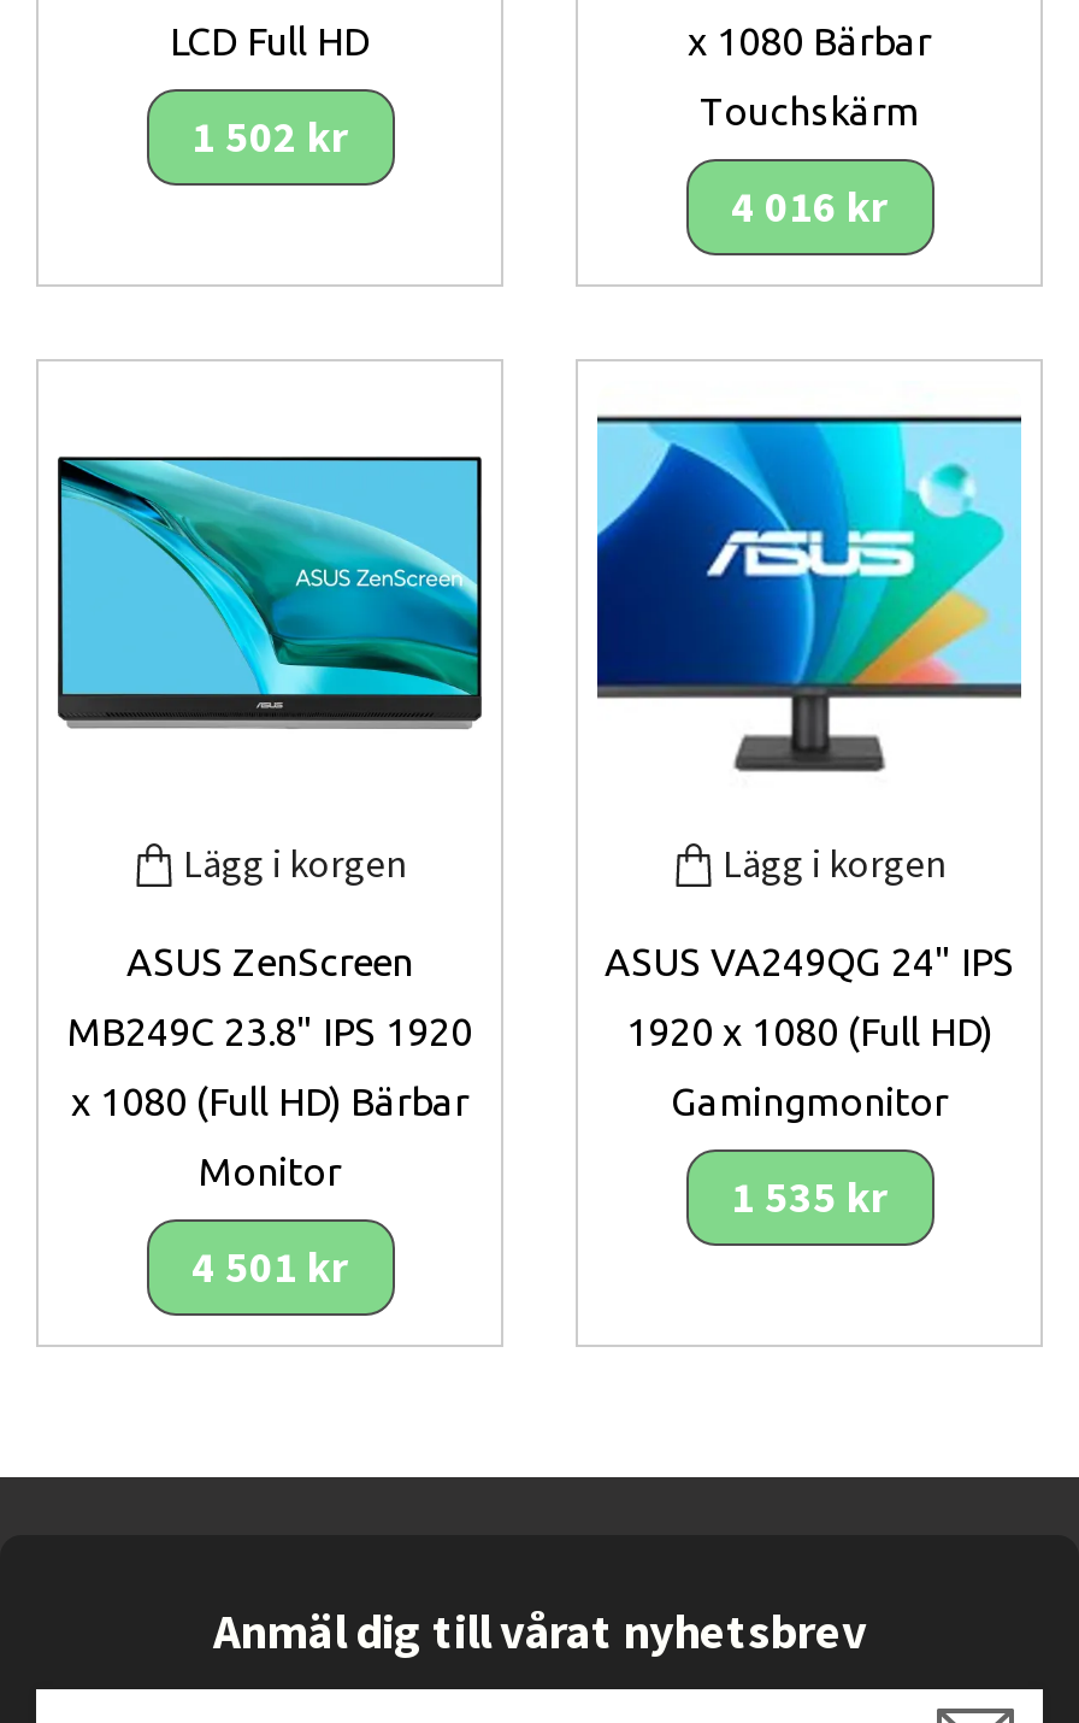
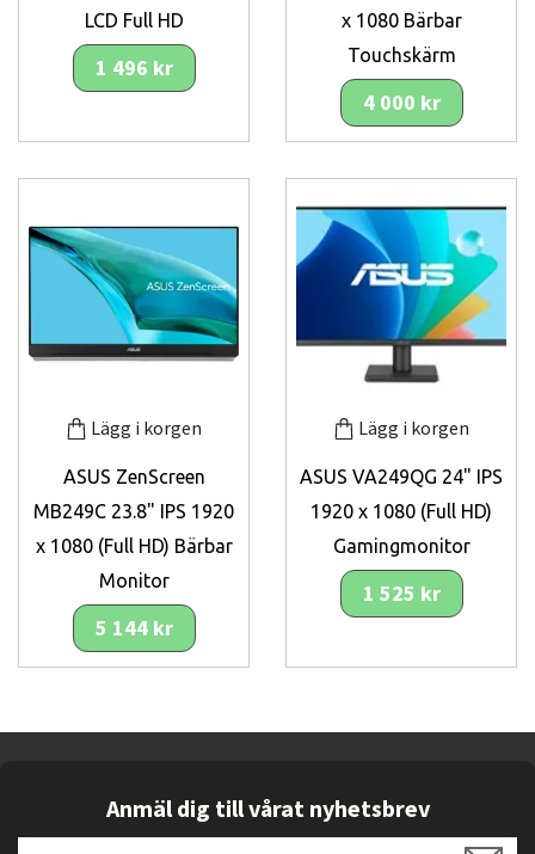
- 1 502 kr
+ 1 496 kr

- 4 016 kr
+ 4 000 kr

- 1 535 kr
+ 1 525 kr

- 4 501 kr
+ 5 144 kr
